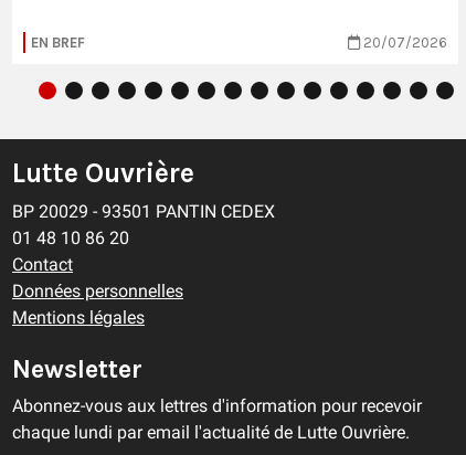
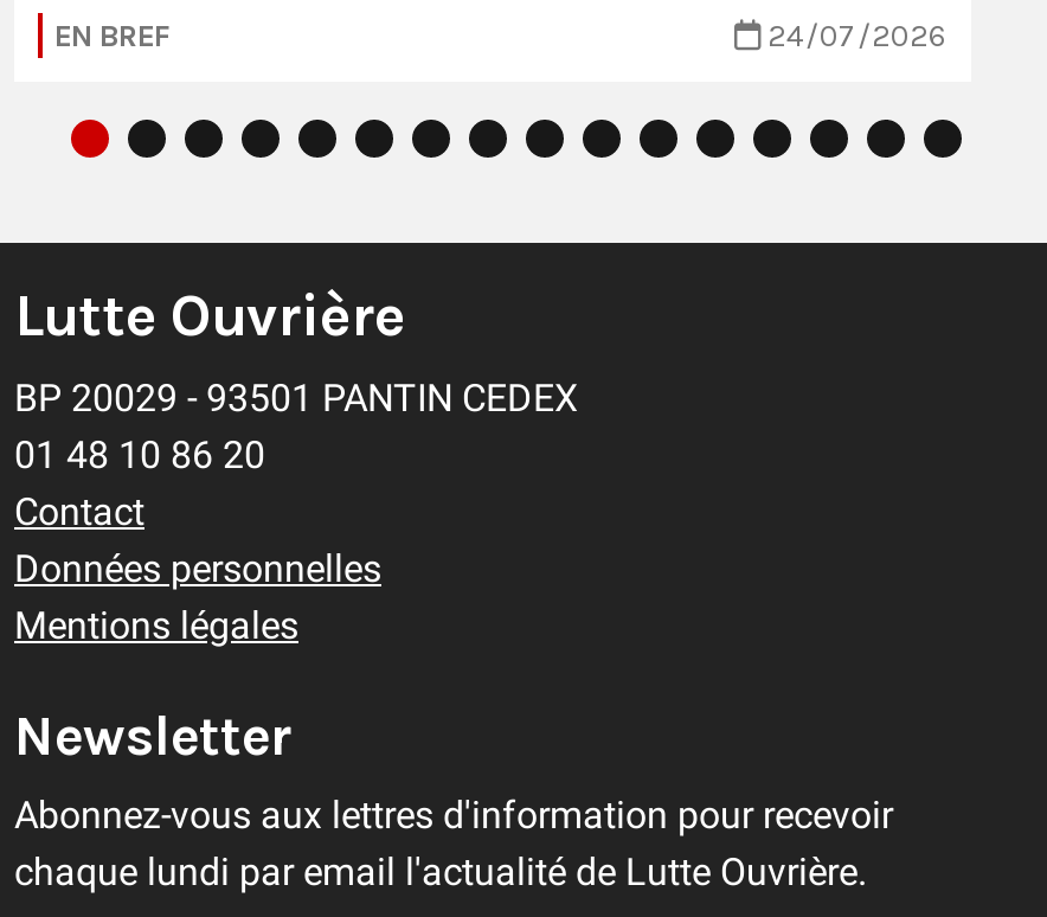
- 20/07/2026
+ 24/07/2026
